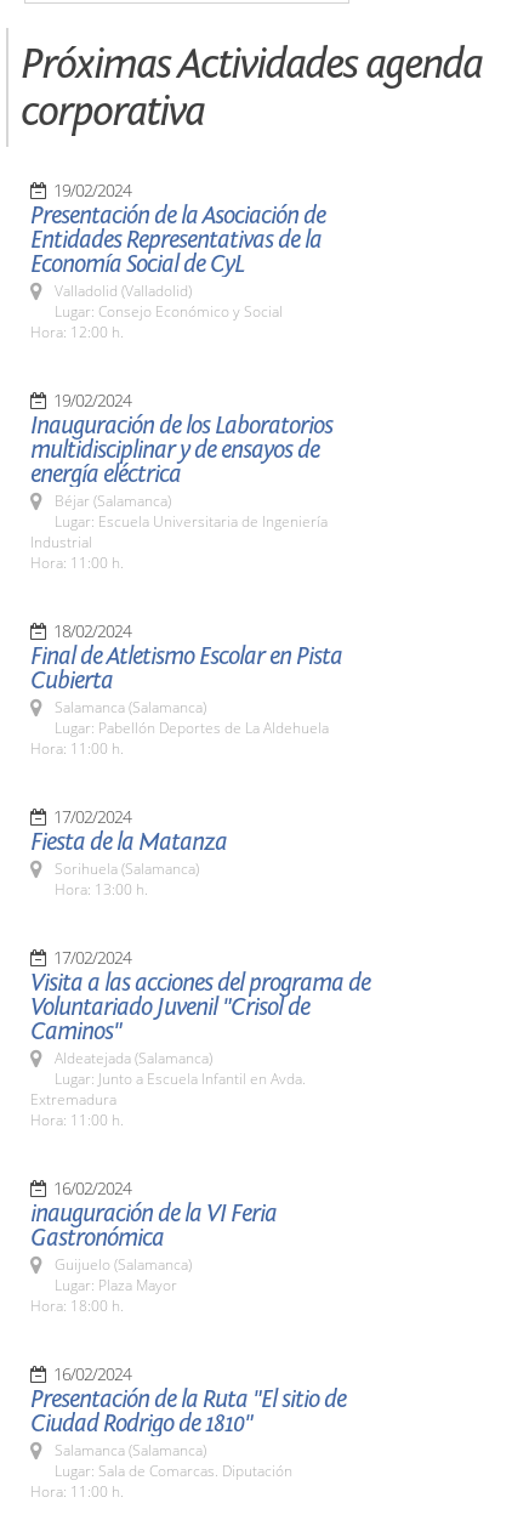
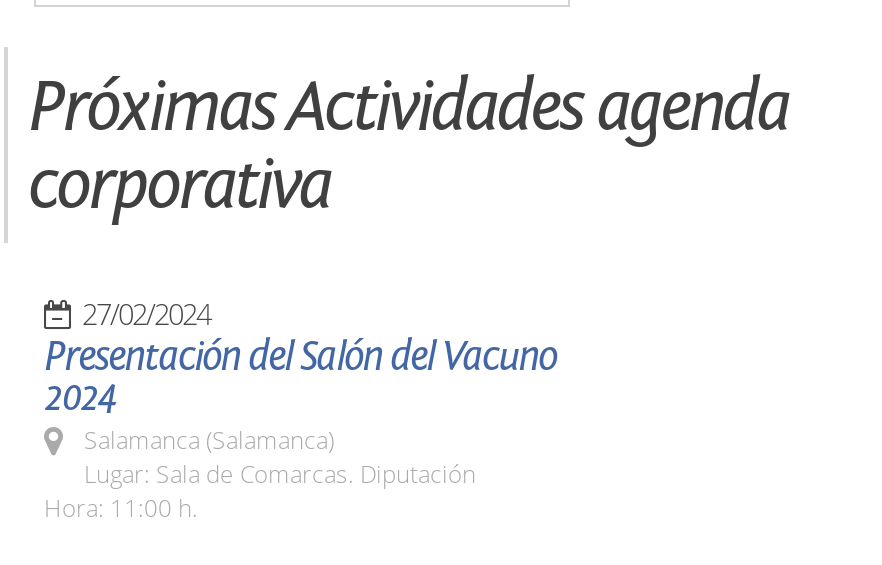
- 19/02/2024
- Presentación de la Asociación de
- Entidades Representativas de la
- Economía Social de CyL
- Valladolid (Valladolid)
- Lugar: Consejo Económico y Social
- Hora: 12:00 h.
- 19/02/2024
- Inauguración de los Laboratorios
- multidisciplinar y de ensayos de
- energía eléctrica
- Béjar (Salamanca)
- Lugar: Escuela Universitaria de Ingeniería
- Industrial
- Hora: 11:00 h.
- 18/02/2024
- Final de Atletismo Escolar en Pista
- Cubierta
- Salamanca (Salamanca)
- Lugar: Pabellón Deportes de La Aldehuela
- Hora: 11:00 h.
- 17/02/2024
- Fiesta de la Matanza
- Sorihuela (Salamanca)
- Hora: 13:00 h.
- 17/02/2024
- Visita a las acciones del programa de
- Voluntariado Juvenil "Crisol de
- Caminos"
- Aldeatejada (Salamanca)
- Lugar: Junto a Escuela Infantil en Avda.
- Extremadura
- Hora: 11:00 h.
- 16/02/2024
- inauguración de la VI Feria
- Gastronómica
- Guijuelo (Salamanca)
- Lugar: Plaza Mayor
- Hora: 18:00 h.
- 16/02/2024
- Presentación de la Ruta "El sitio de
- Ciudad Rodrigo de 1810"
+ 27/02/2024
+ Presentación del Salón del Vacuno
+ 2024
